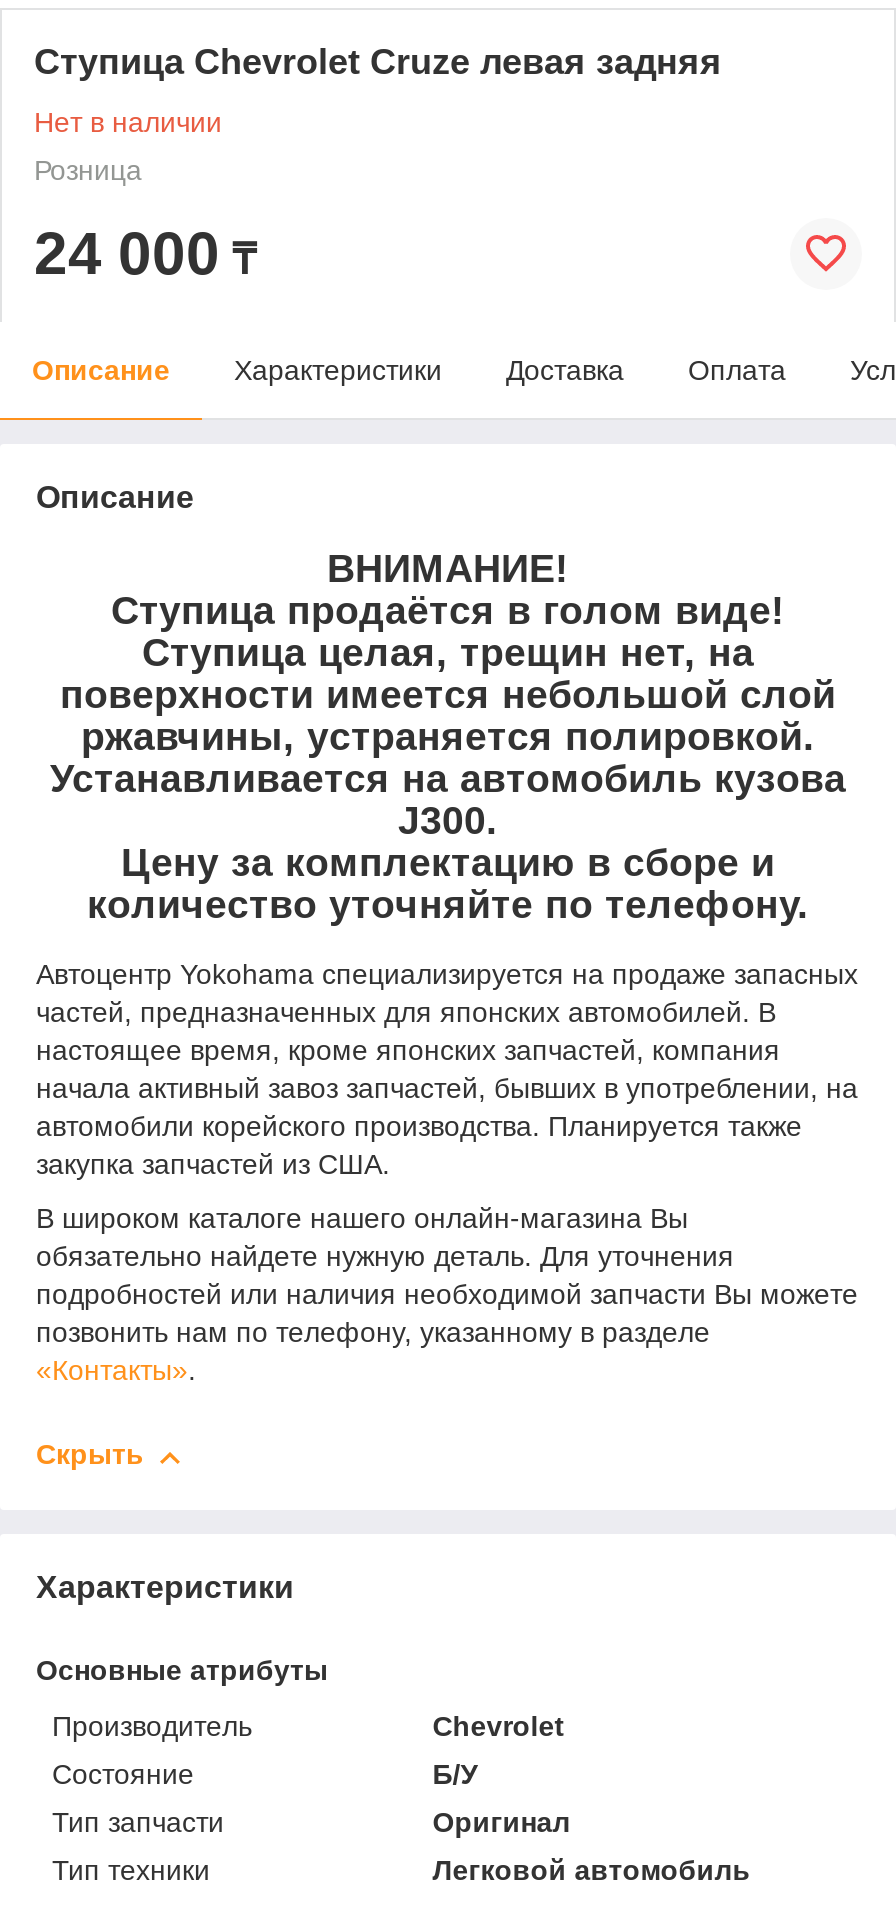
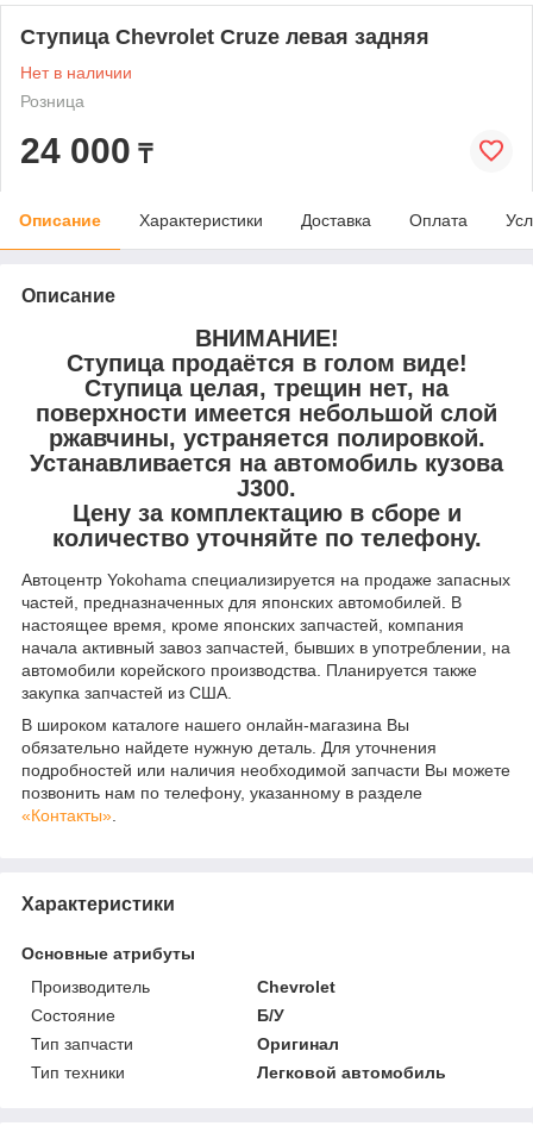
- Скрыть
